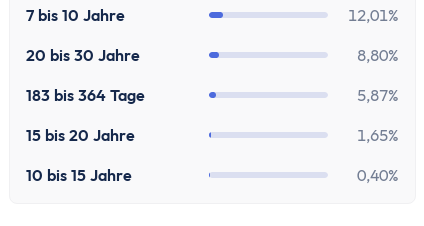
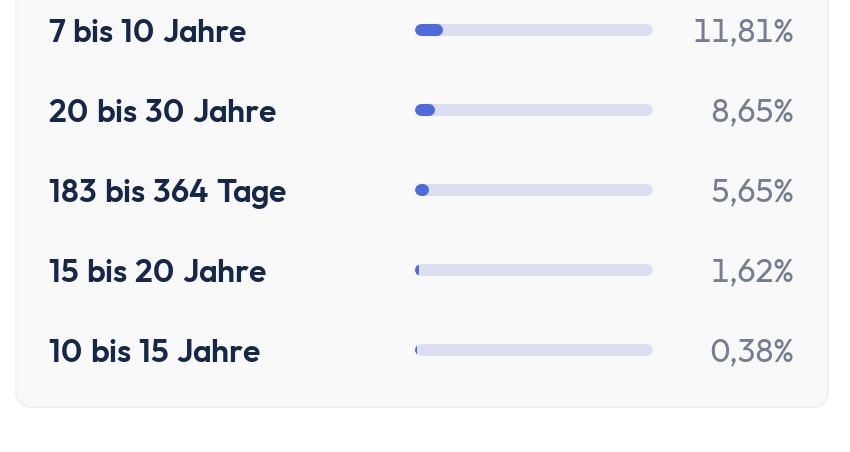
- 12,01%
+ 11,81%

- 8,80%
+ 8,65%

- 5,87%
+ 5,65%

- 1,65%
+ 1,62%

- 0,40%
+ 0,38%
